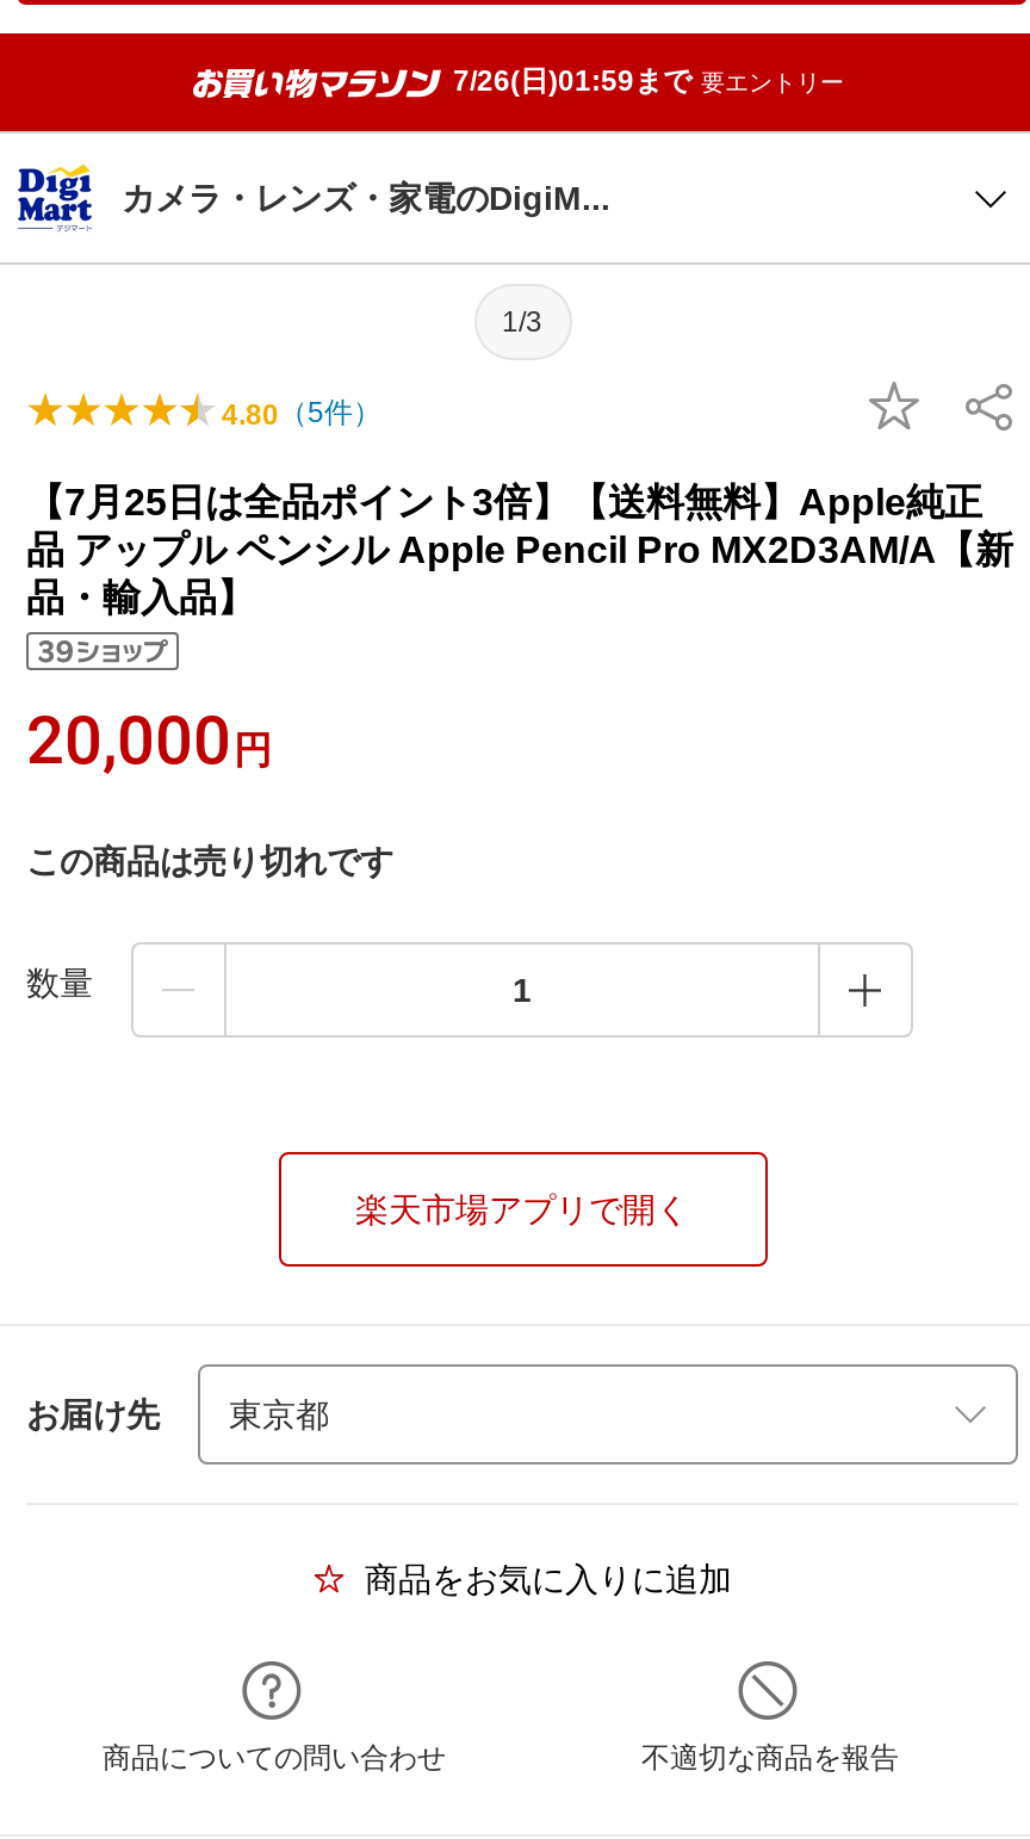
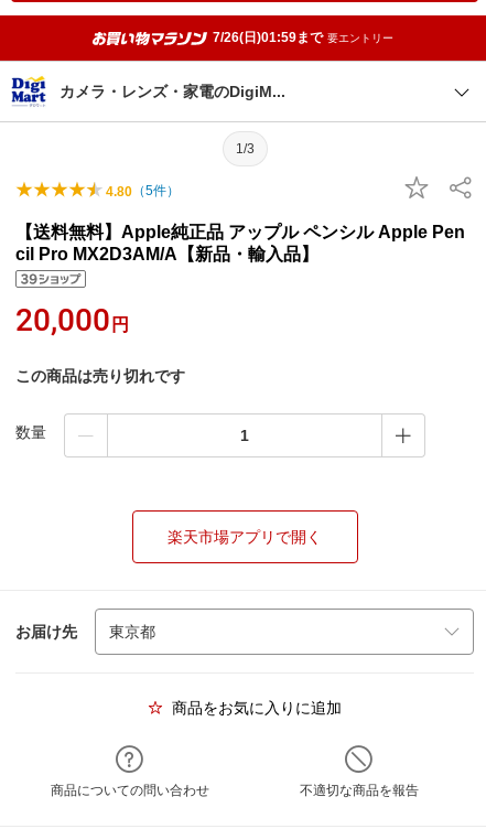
- 【7月25日は全品ポイント3倍】【送料無料】Apple純正
- 品 アップル ペンシル Apple Pencil Pro MX2D3AM/A【新
- 品・輸入品】
+ 【送料無料】Apple純正品 アップル ペンシル Apple Pen
+ cil Pro MX2D3AM/A【新品・輸入品】
